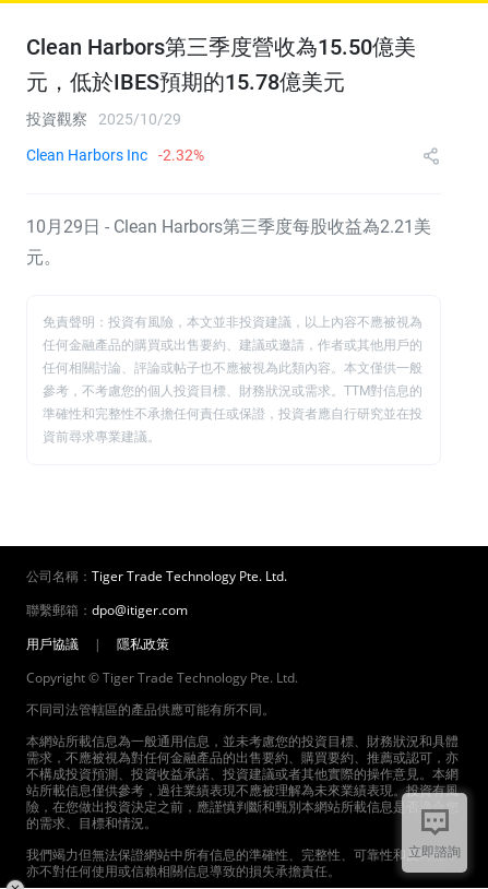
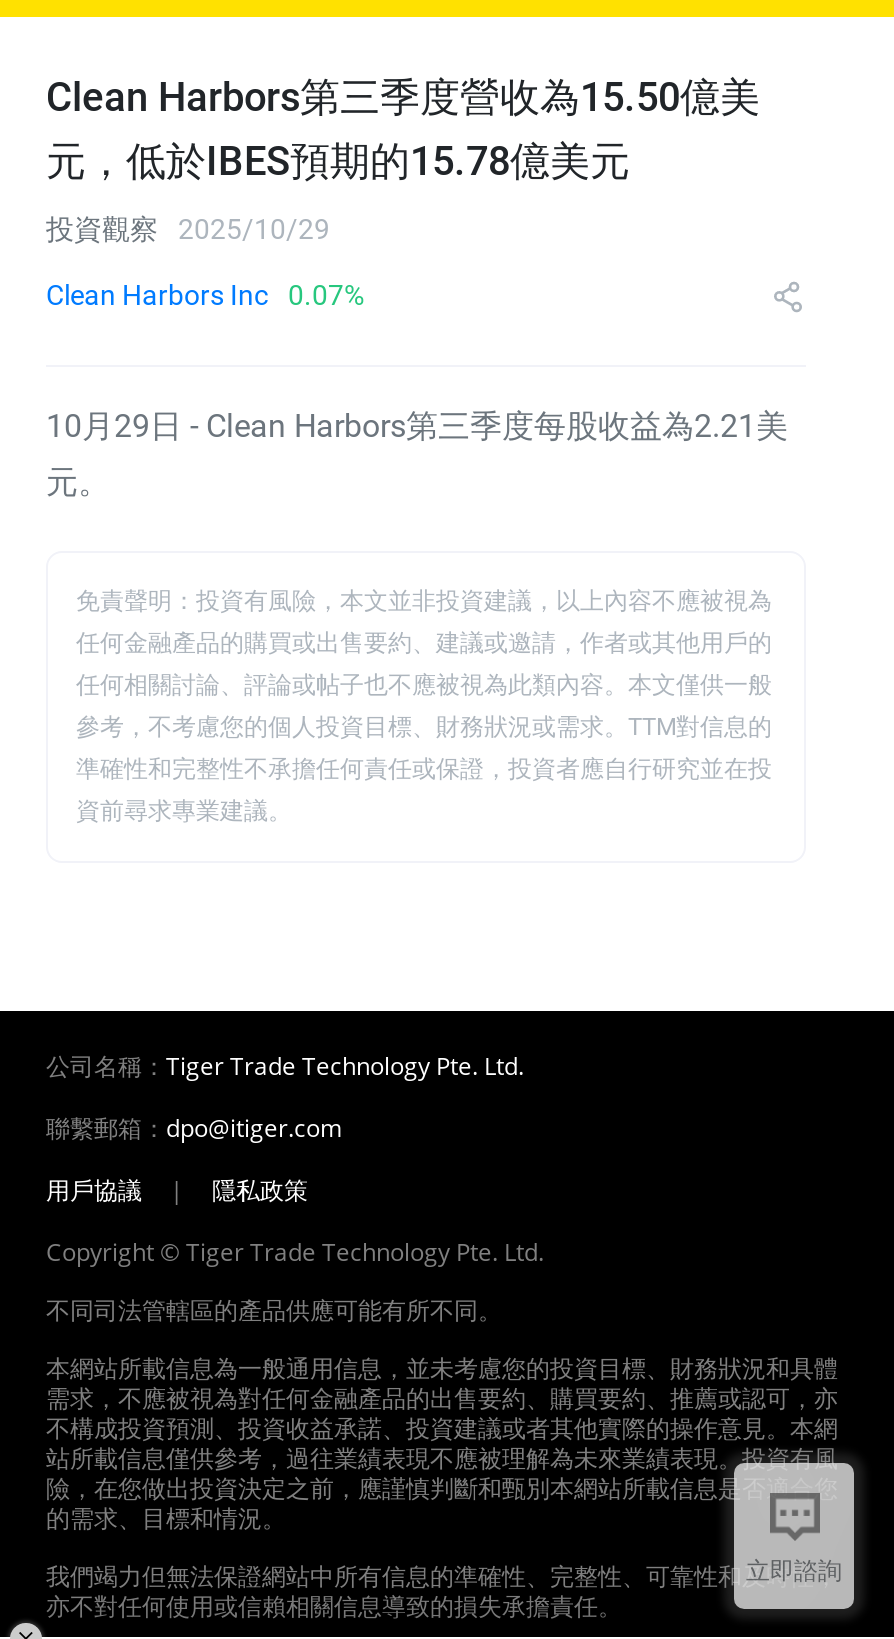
- Clean Harbors Inc -2.32%
+ Clean Harbors Inc 0.07%
